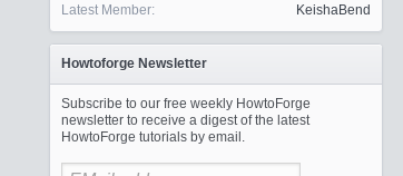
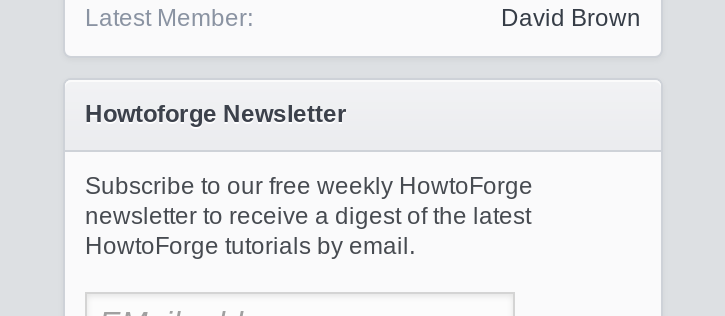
- KeishaBend
+ David Brown
